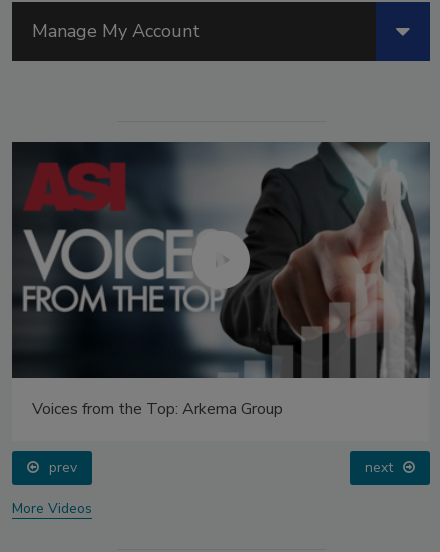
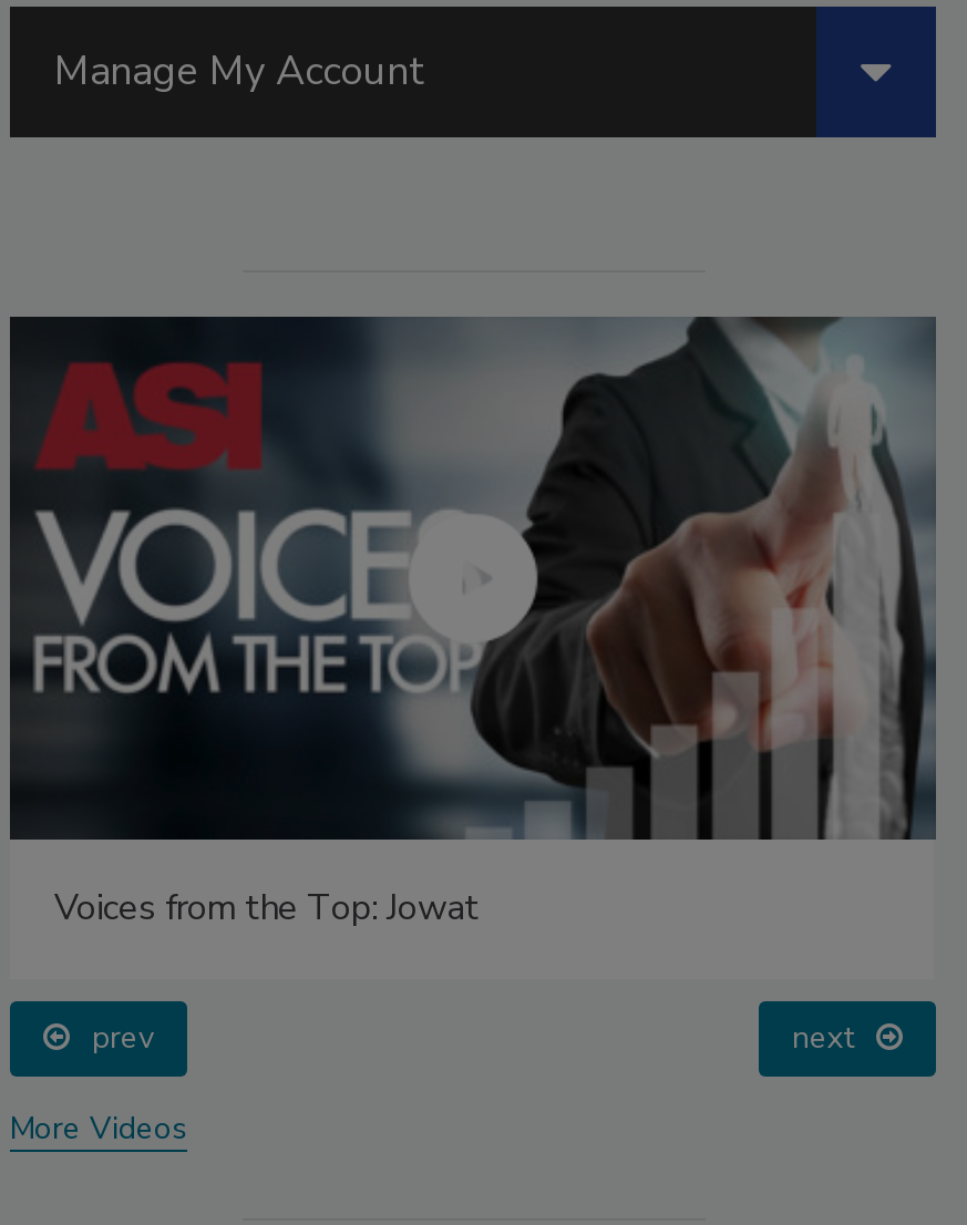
- Voices from the Top: Arkema Group
+ Voices from the Top: Jowat
